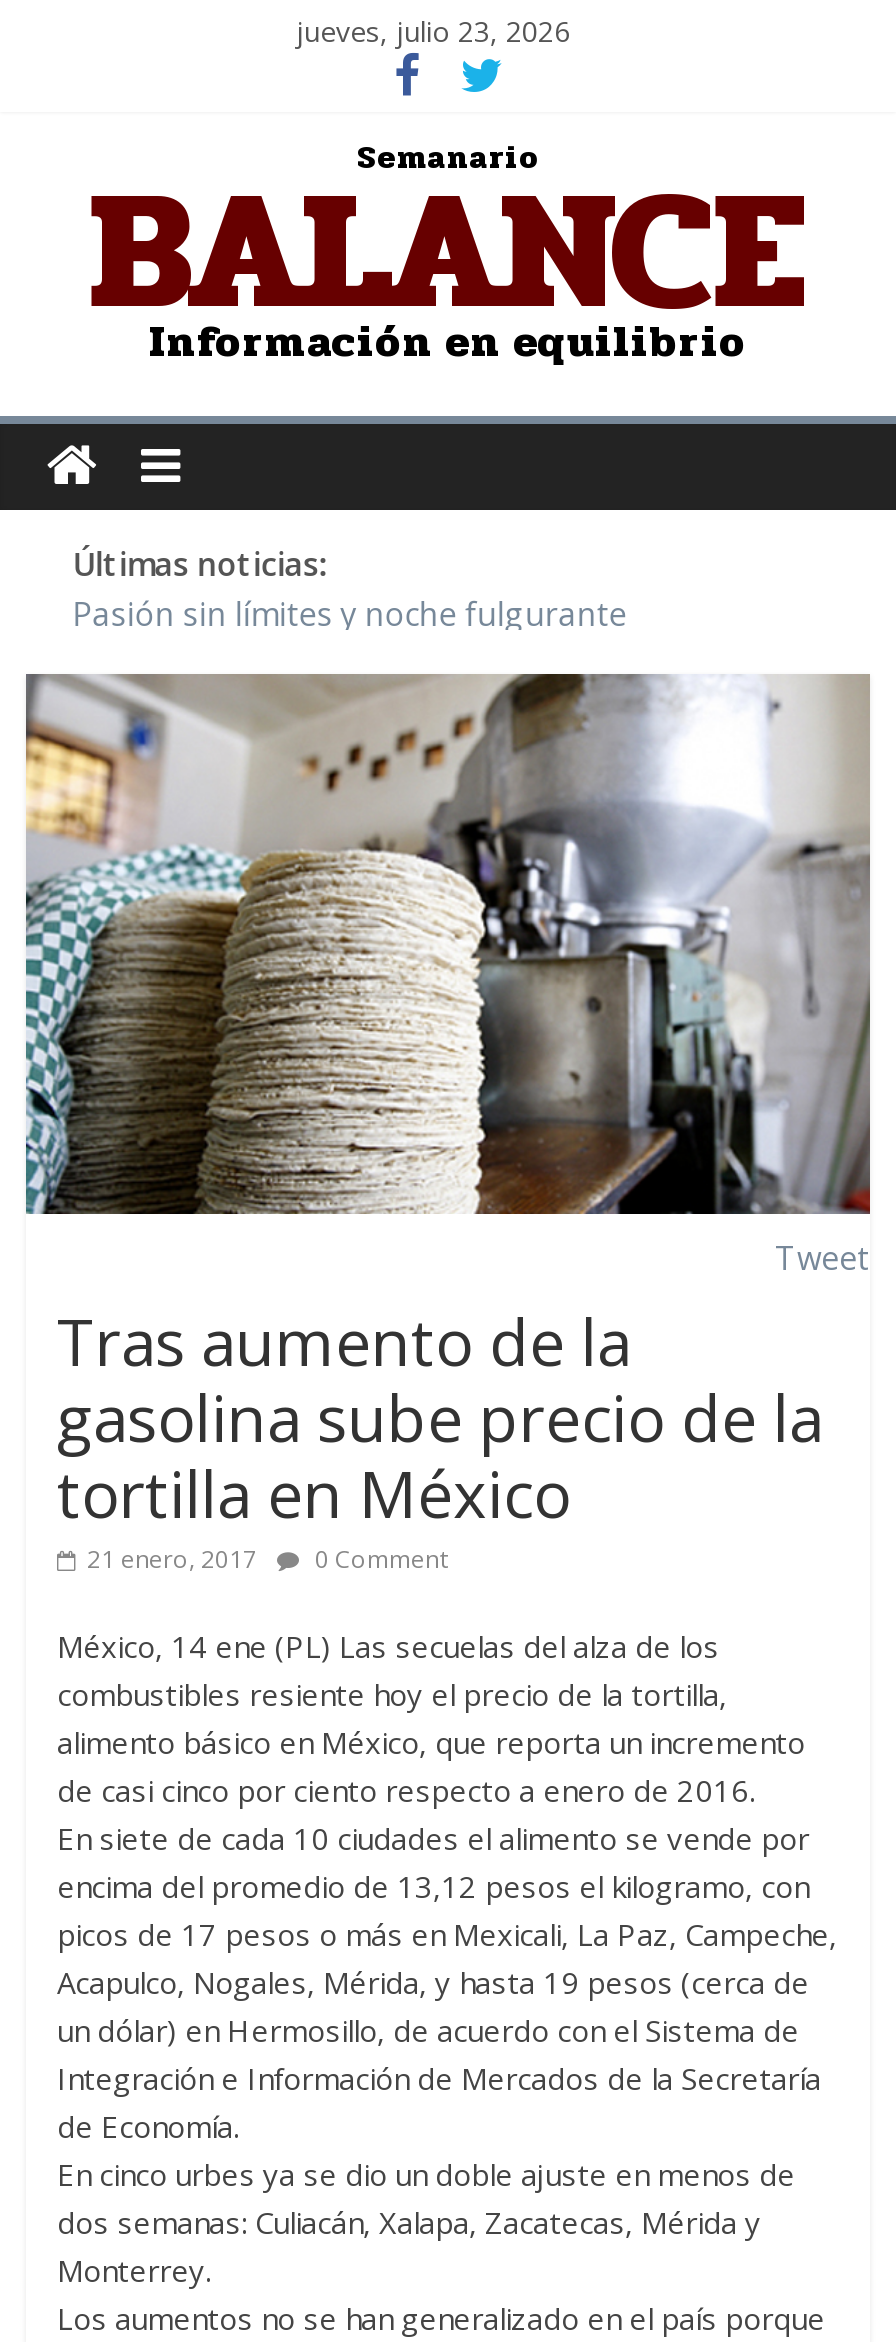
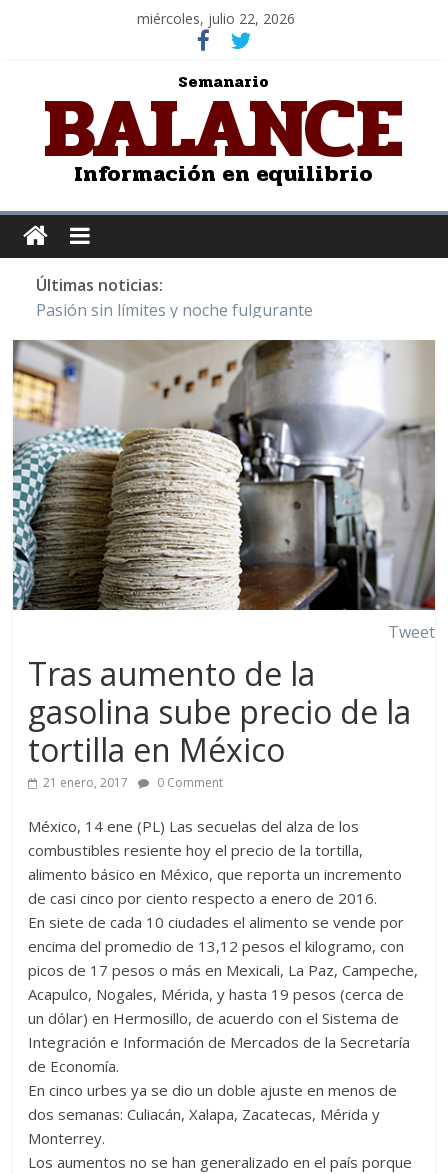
- jueves, julio 23, 2026
+ miércoles, julio 22, 2026
